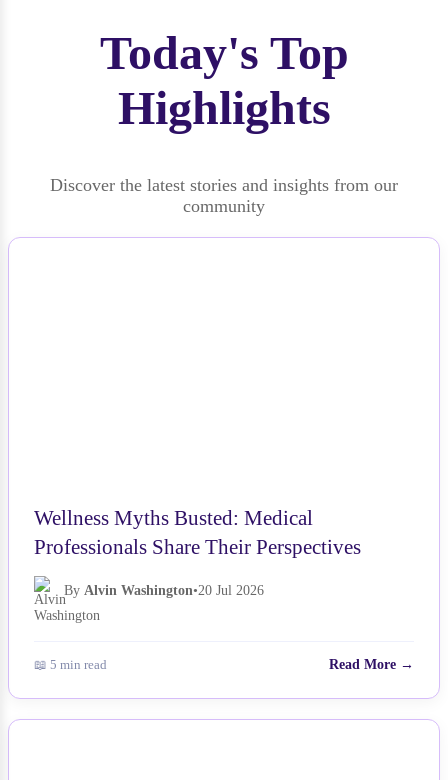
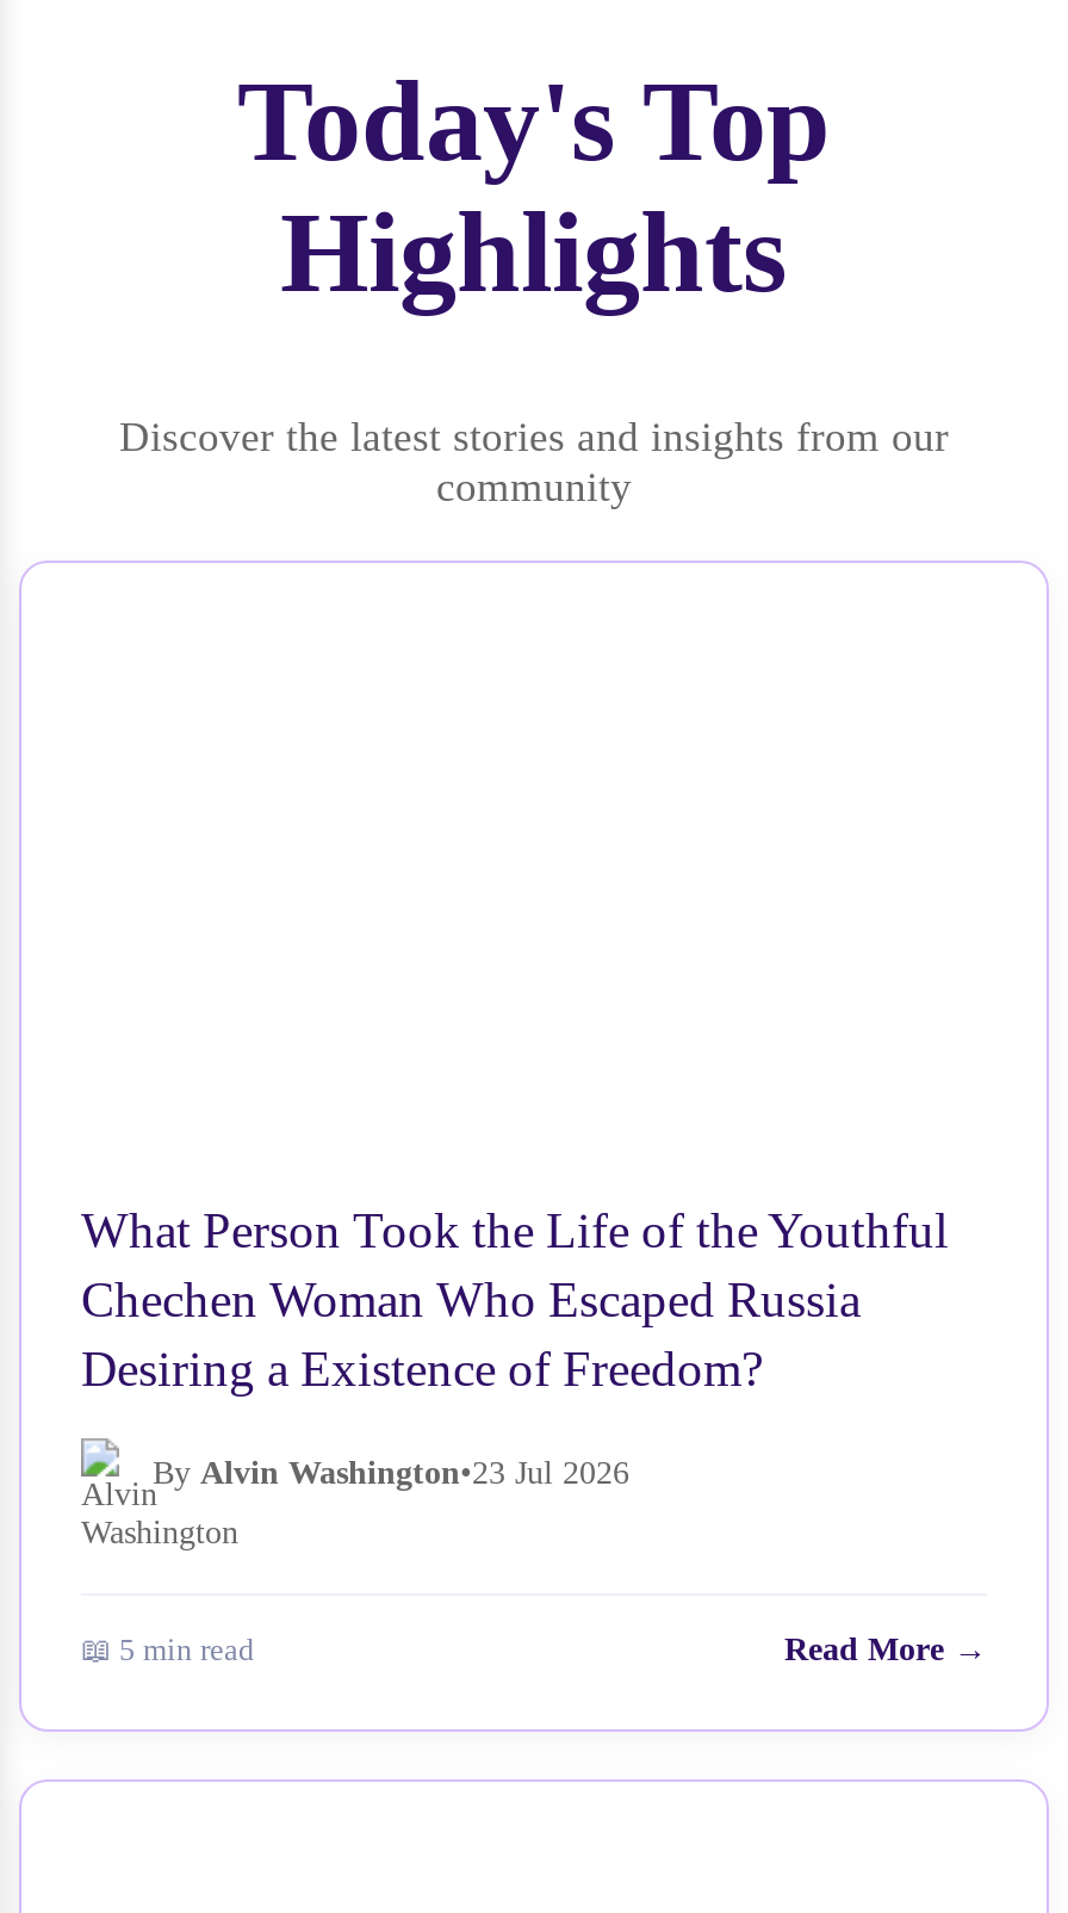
- Wellness Myths Busted: Medical
- Professionals Share Their Perspectives
+ What Person Took the Life of the Youthful
+ Chechen Woman Who Escaped Russia
+ Desiring a Existence of Freedom?

- By Alvin Washington•20 Jul 2026
+ By Alvin Washington•23 Jul 2026
